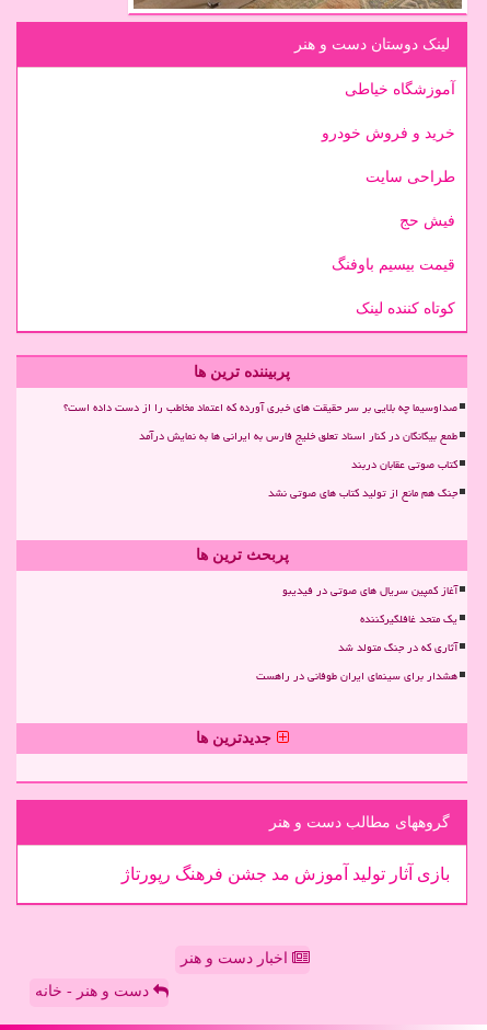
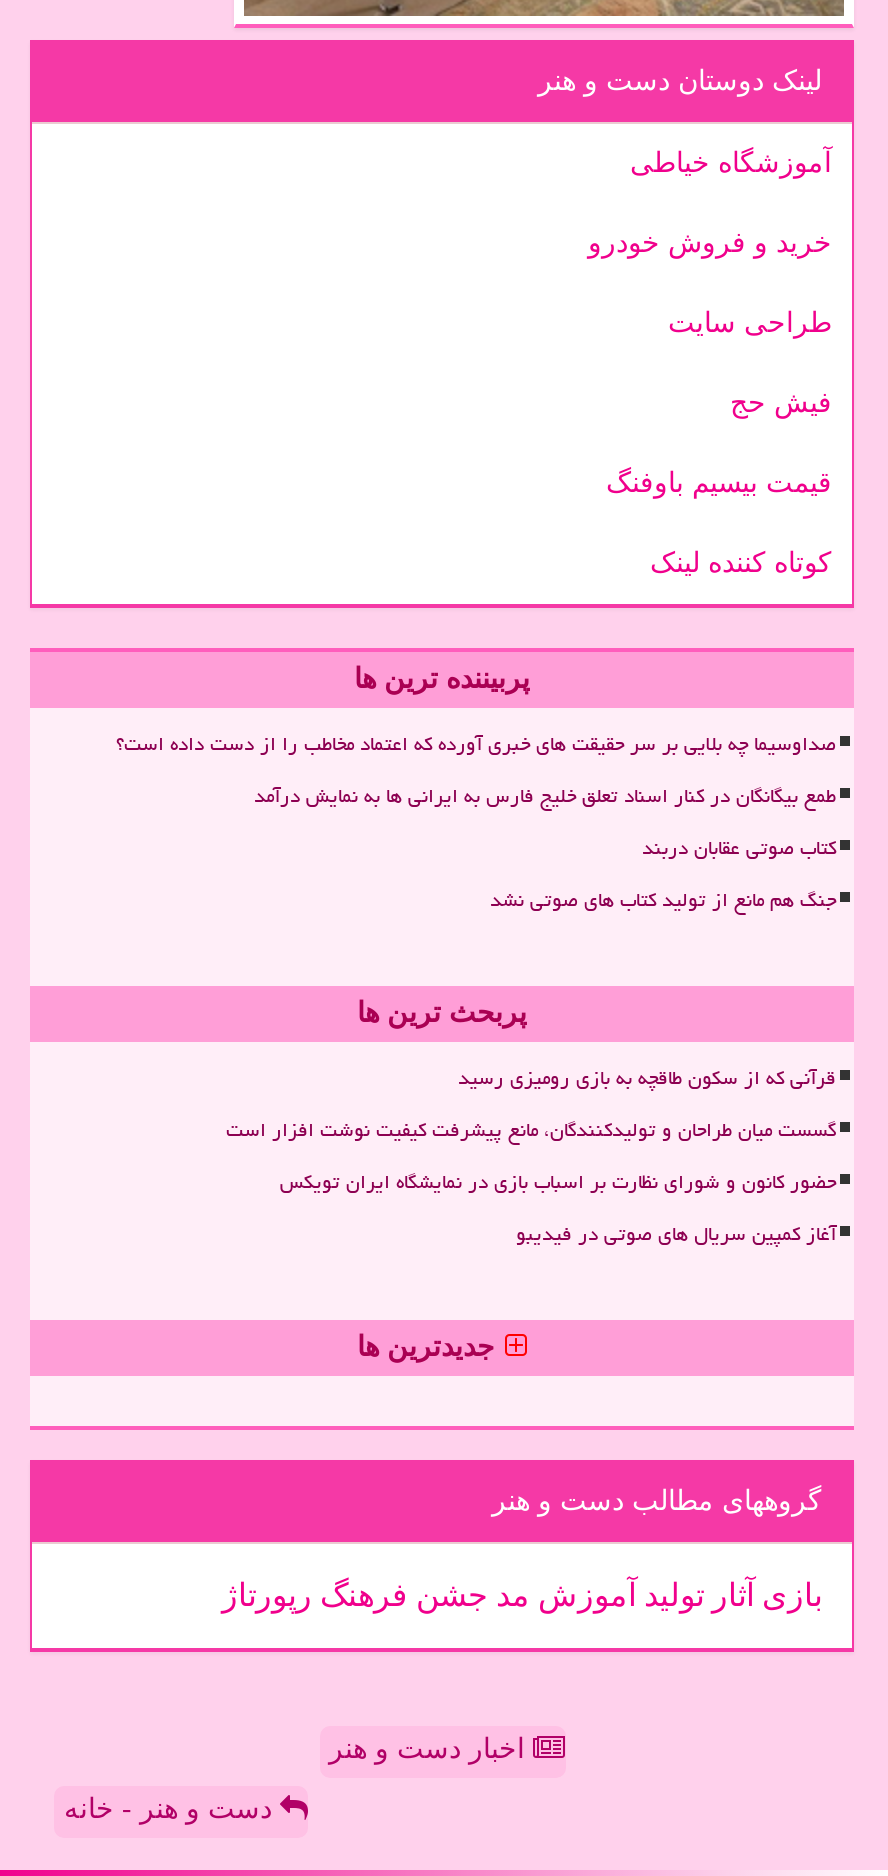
+ قرآنی که از سکون طاقچه به بازی رومیزی رسید
+ گسست میان طراحان و تولیدکنندگان، مانع پیشرفت کیفیت نوشت افزار است
+ حضور کانون و شورای نظارت بر اسباب بازی در نمایشگاه ایران تویکس

moved down: آغاز کمپین سریال های صوتی در فیدیبو

- یک متحد غافلگیرکننده
- آثاری که در جنگ متولد شد
- هشدار برای سینمای ایران طوفانی در راهست
